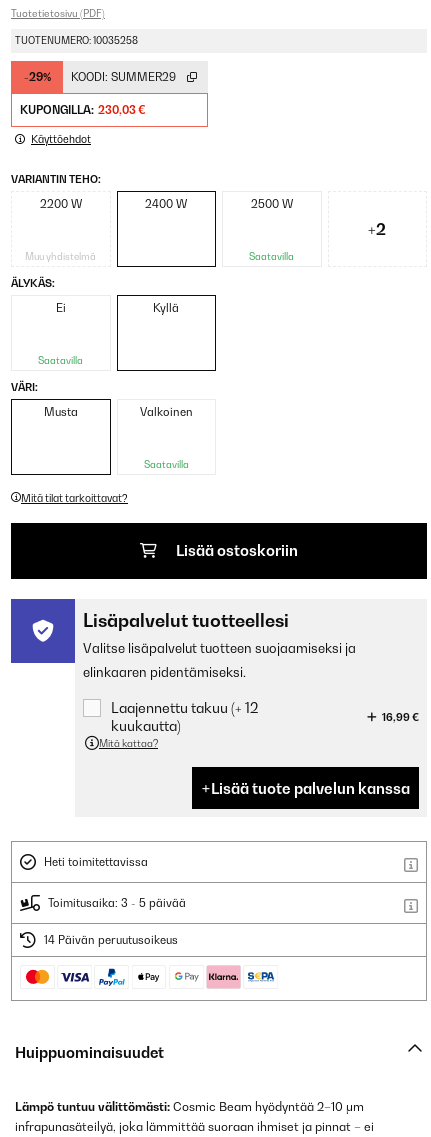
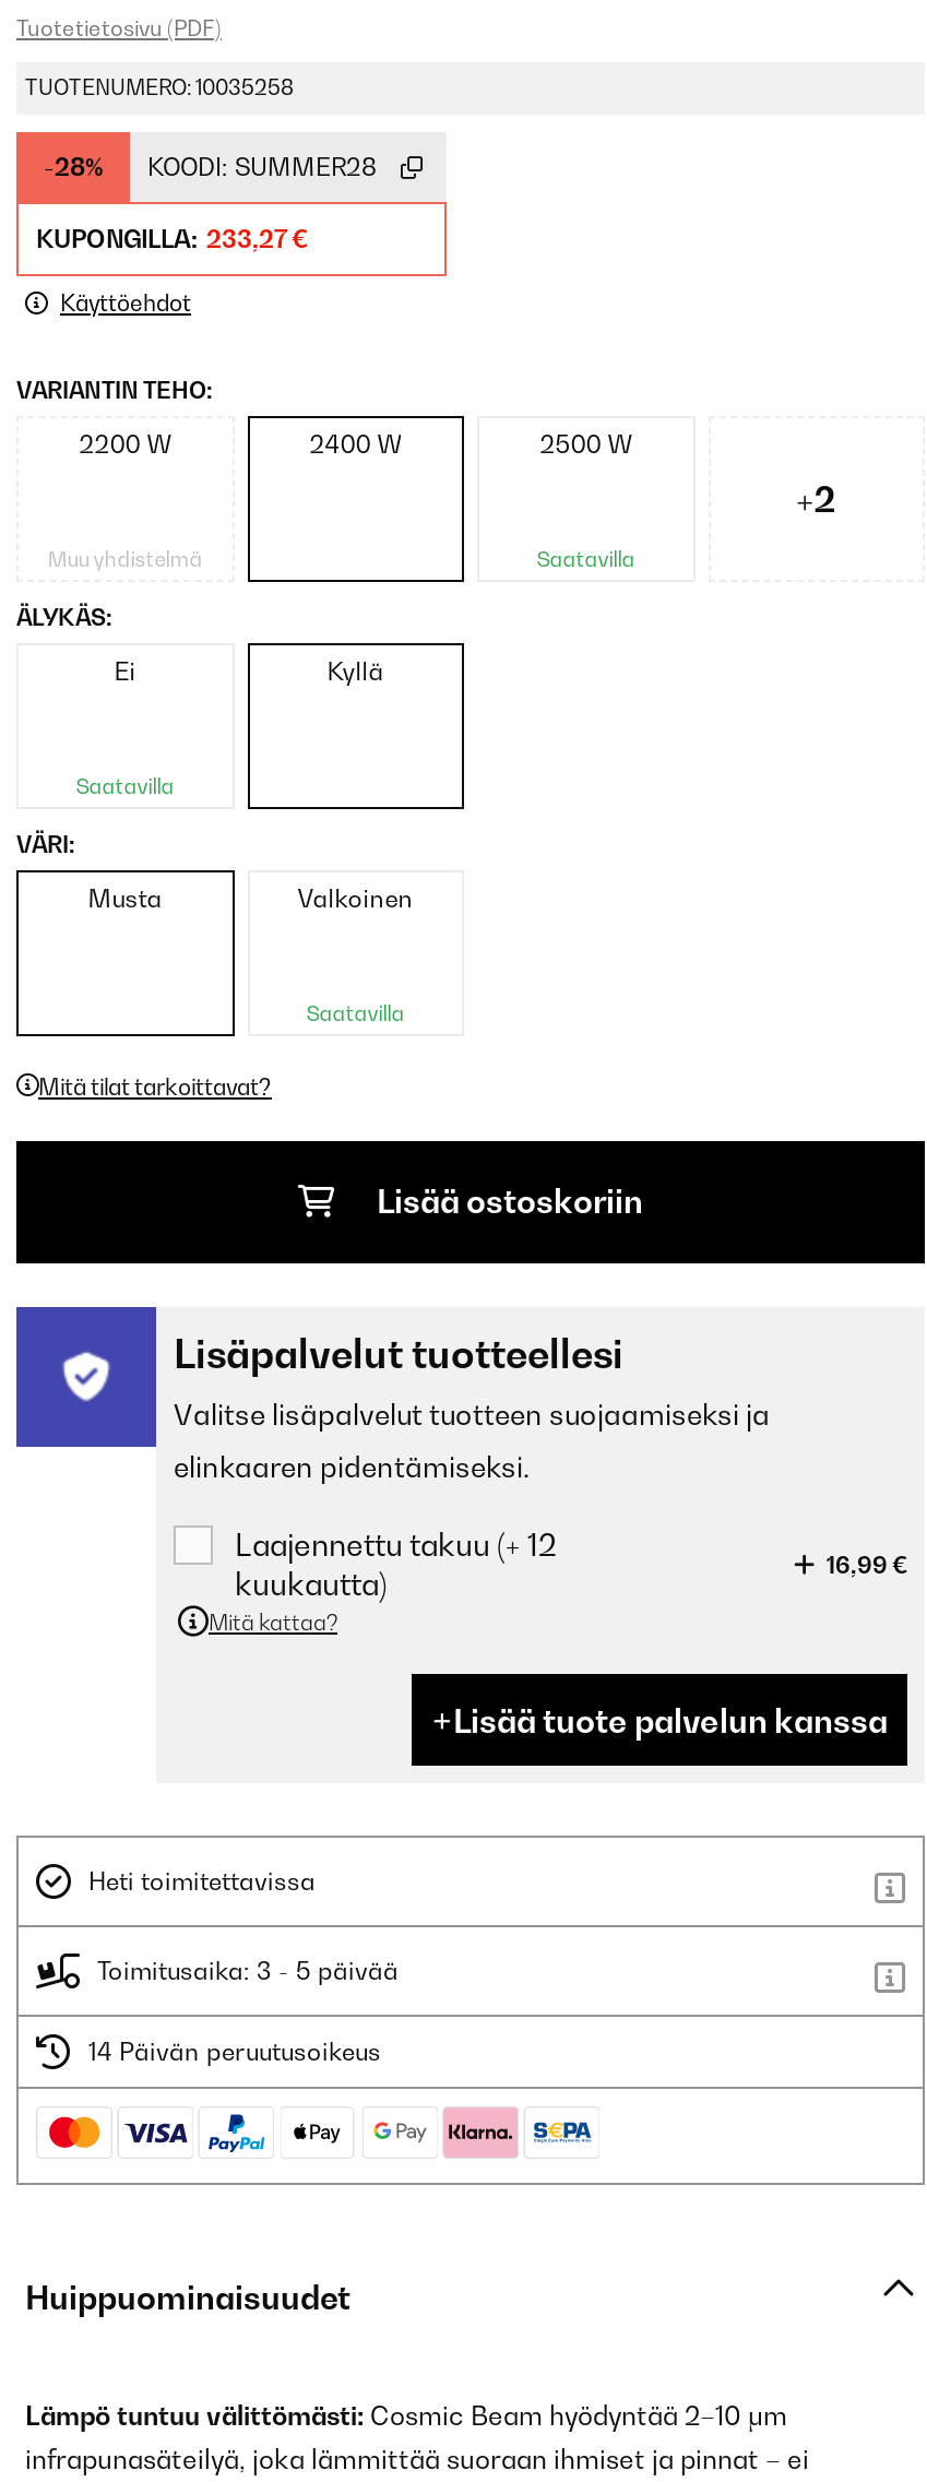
- -29%
+ -28%

- KOODI: SUMMER29
+ KOODI: SUMMER28

- KUPONGILLA: 230,03 €
+ KUPONGILLA: 233,27 €
